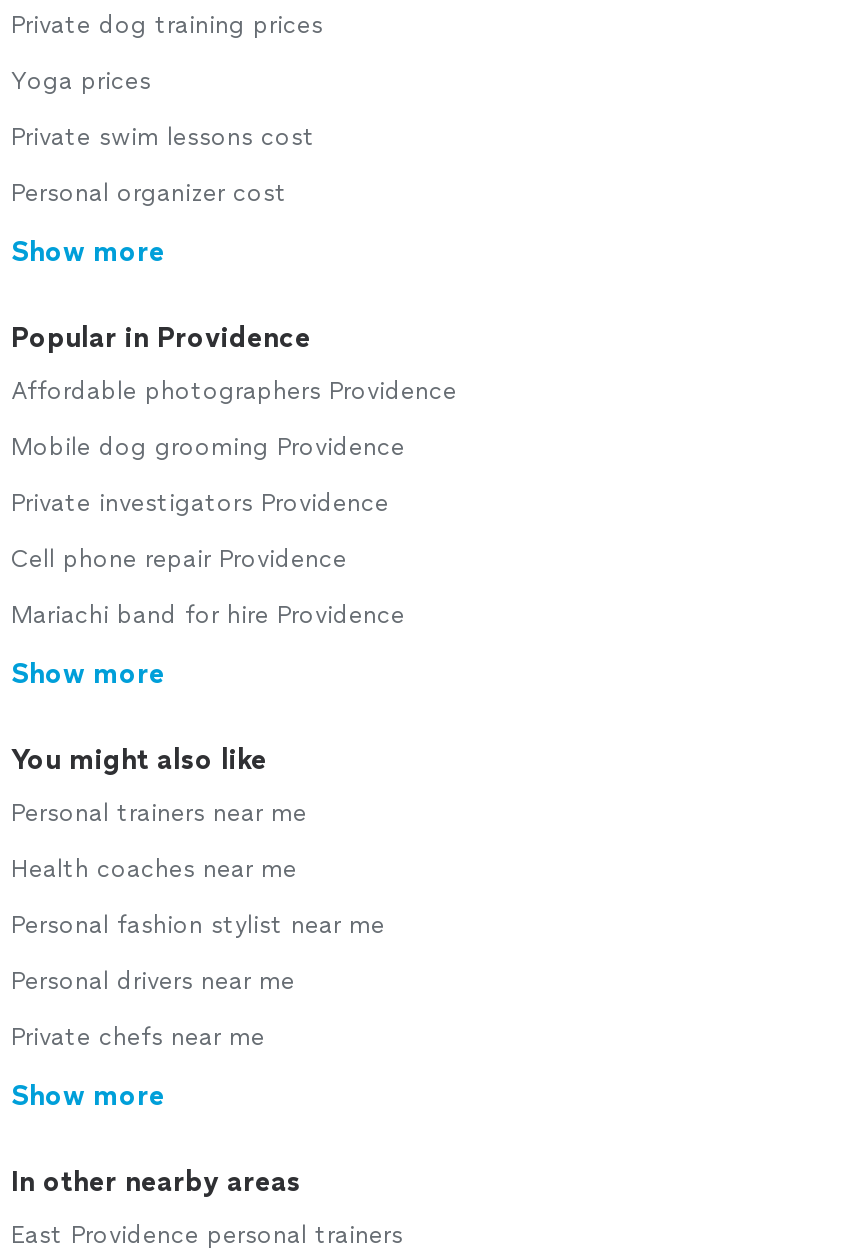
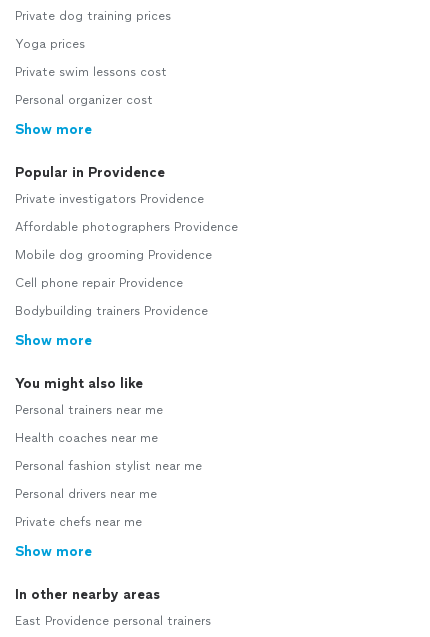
moved down: Affordable photographers Providence | Mobile dog grooming Providence

moved up: Private investigators Providence

- Mariachi band for hire Providence
+ Bodybuilding trainers Providence
